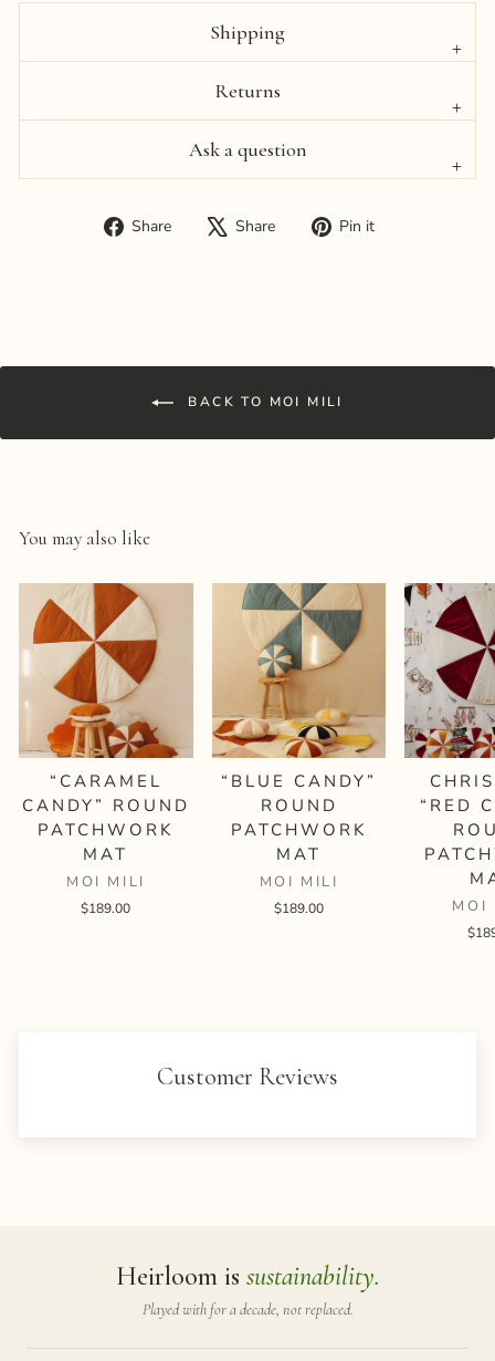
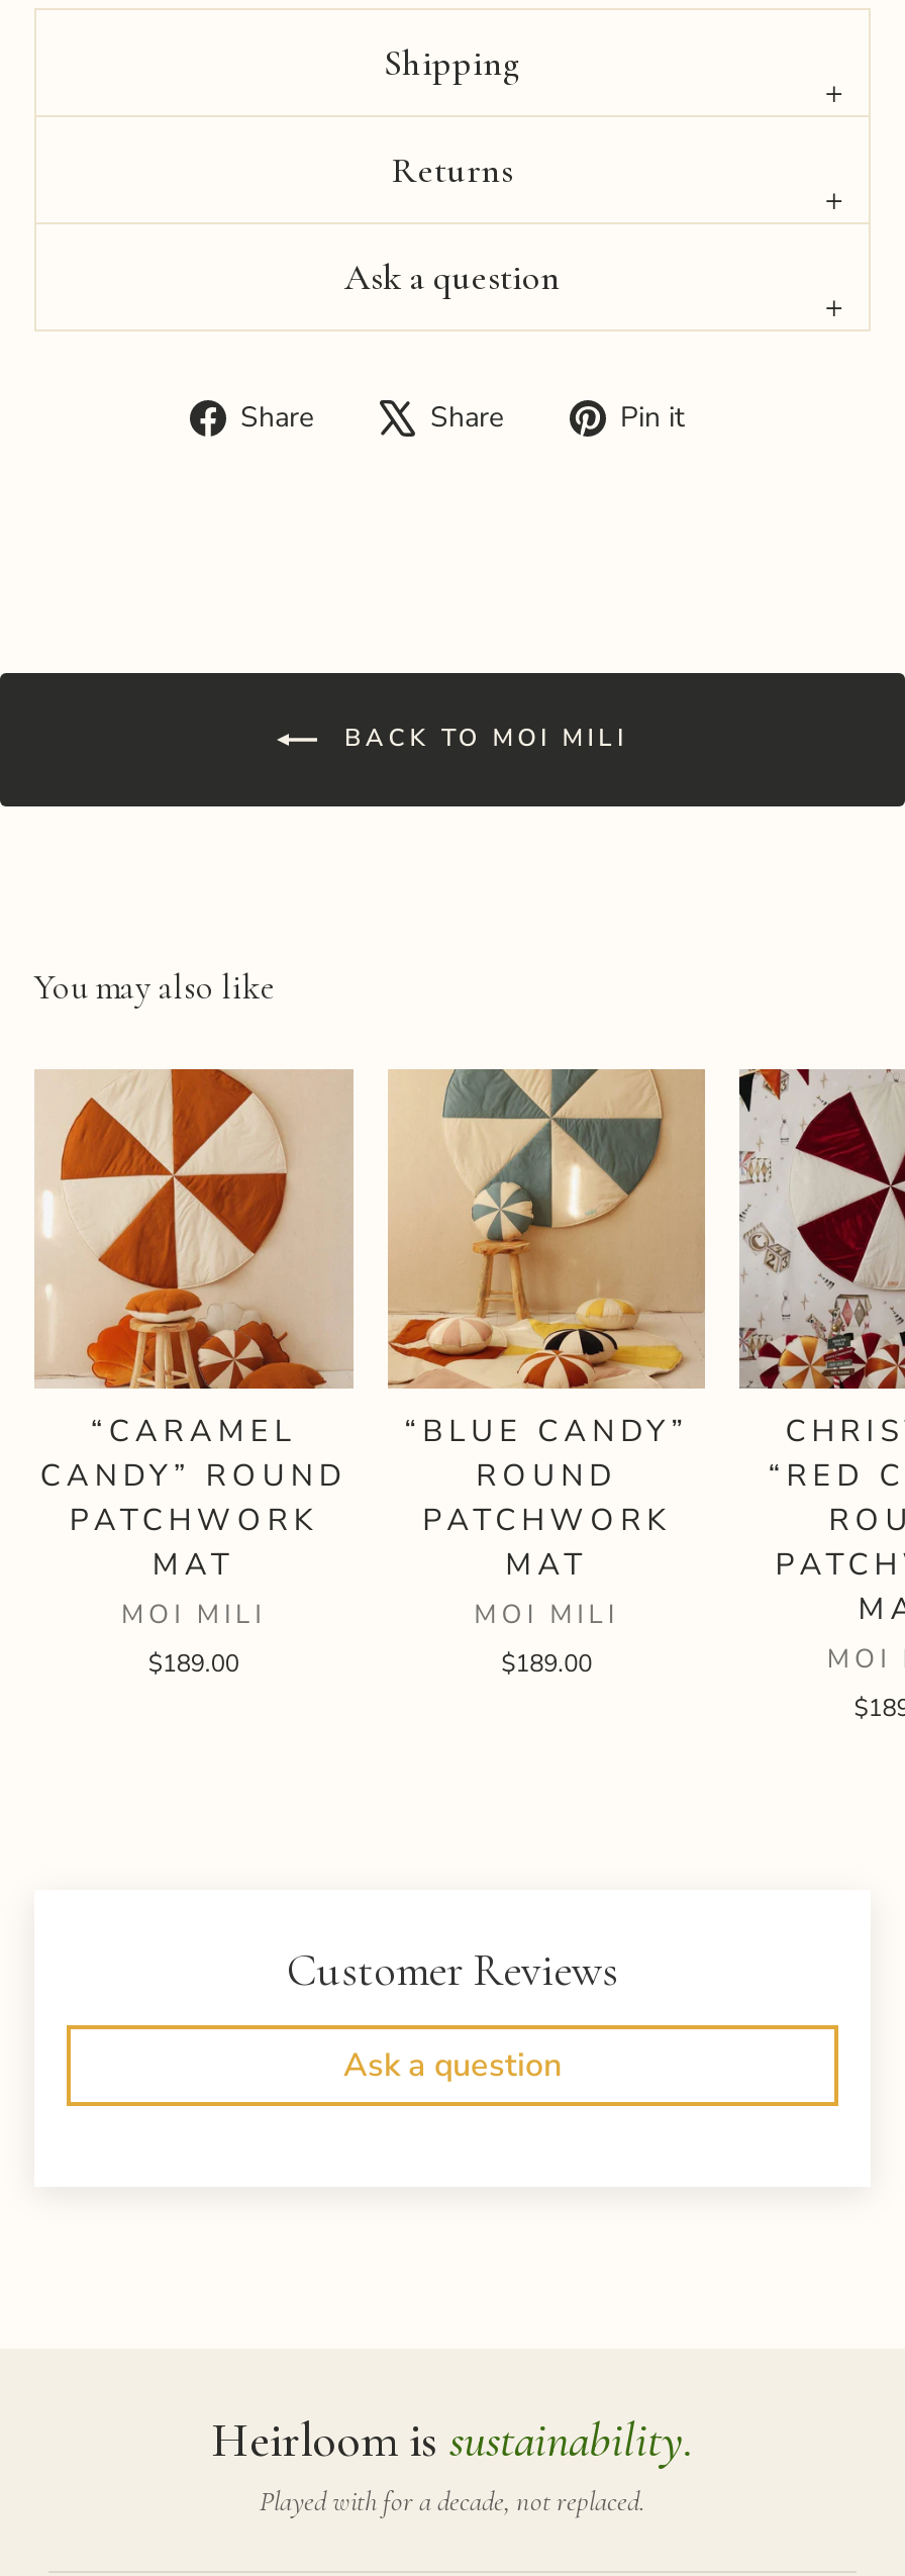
+ Ask a question
